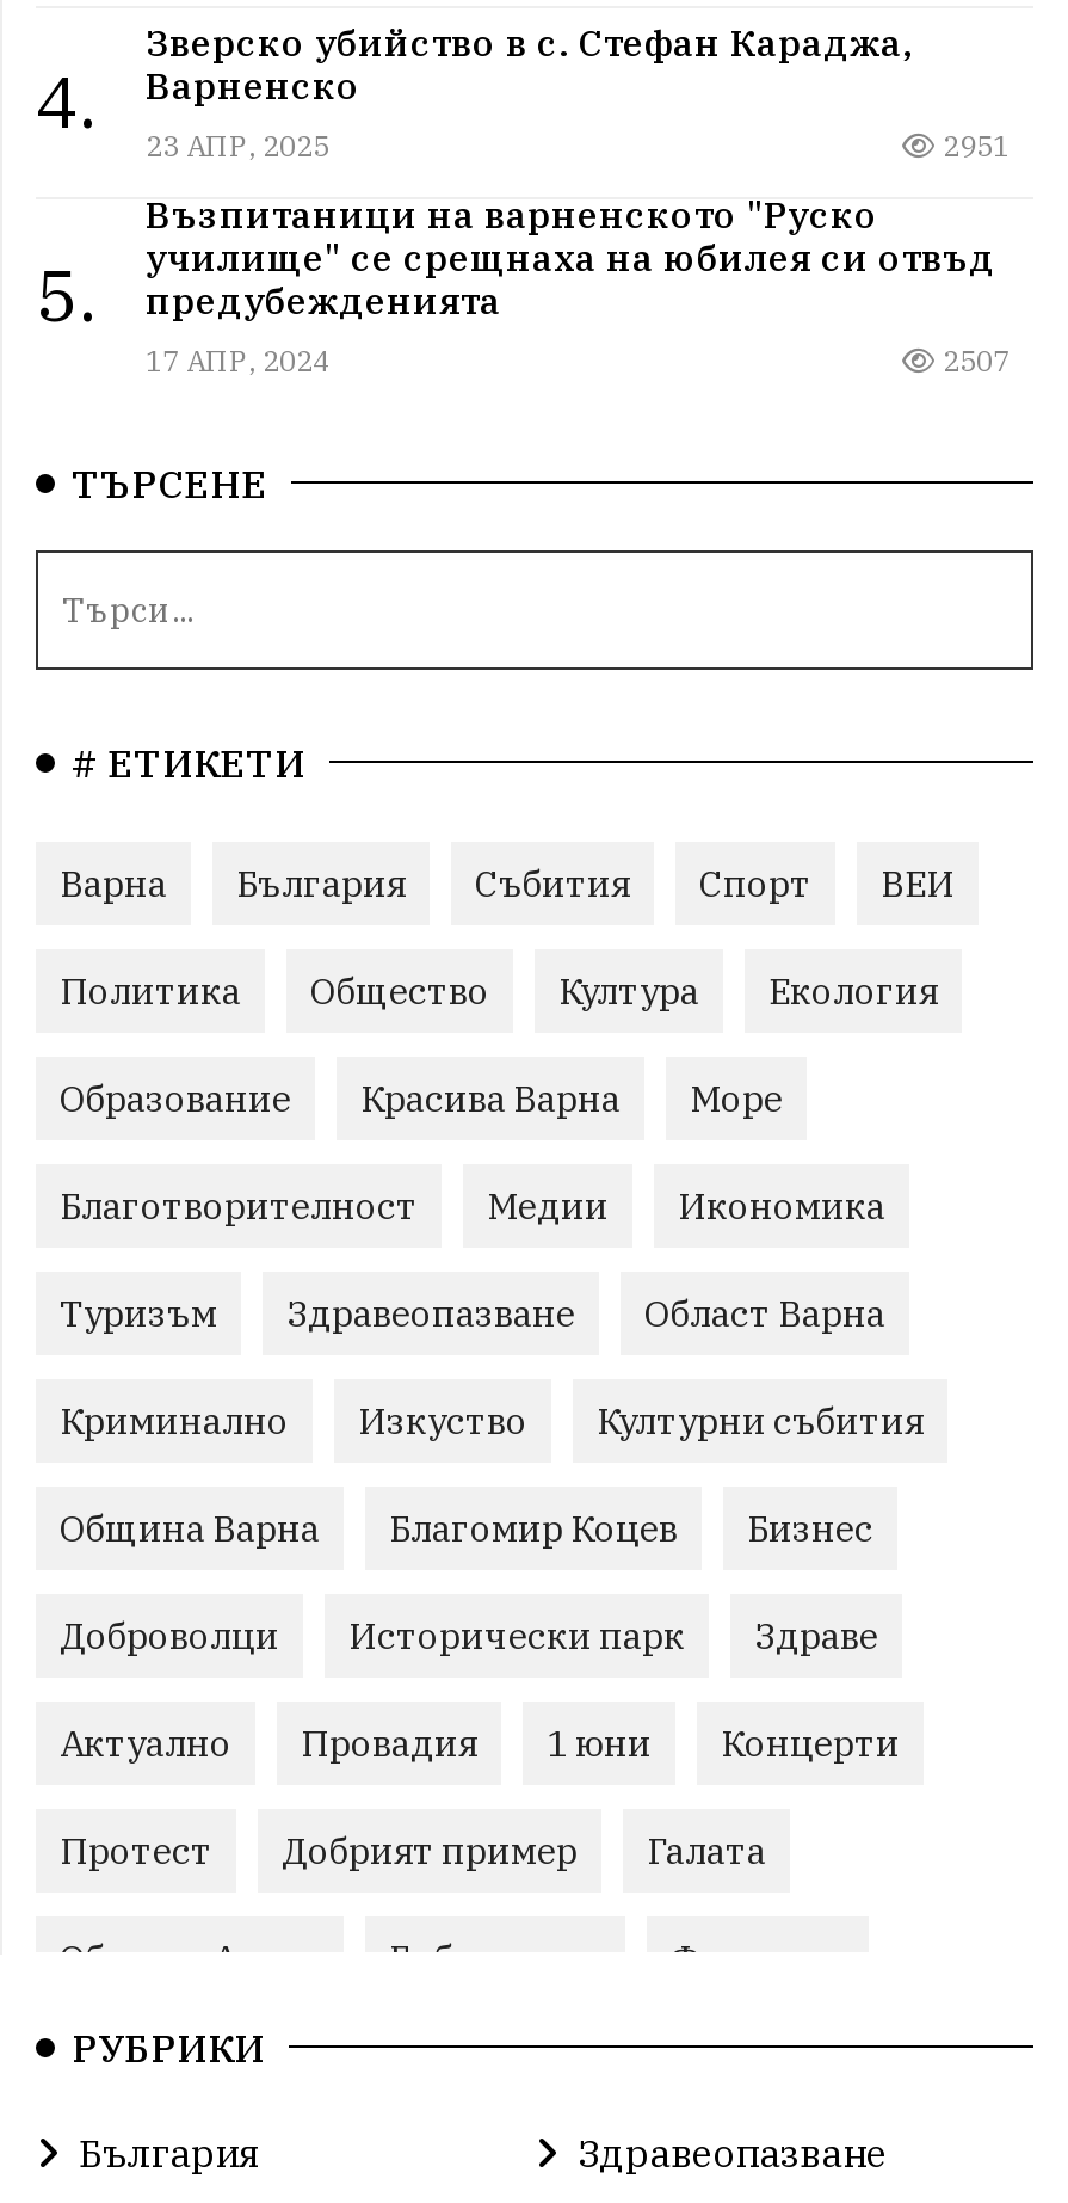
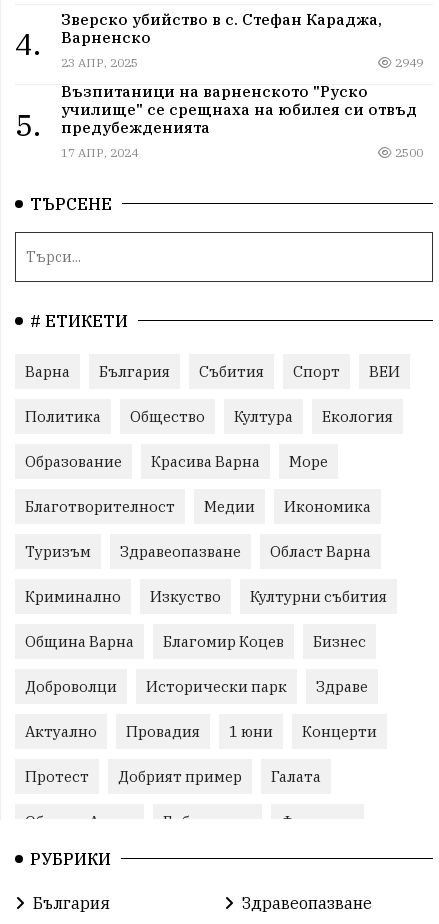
- 2951
+ 2949

- 2507
+ 2500
